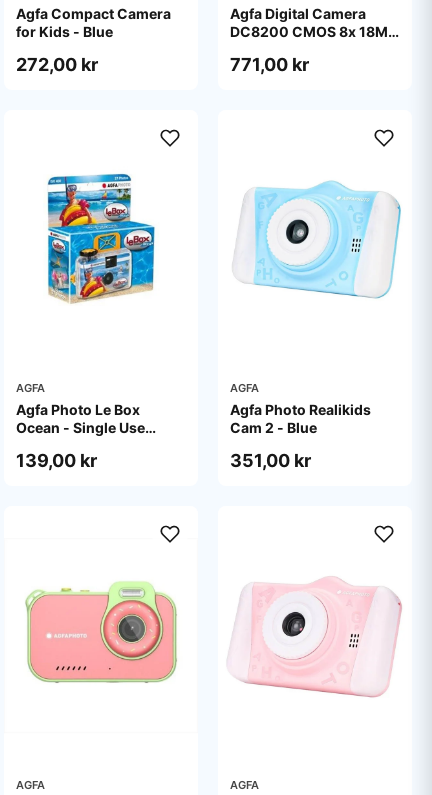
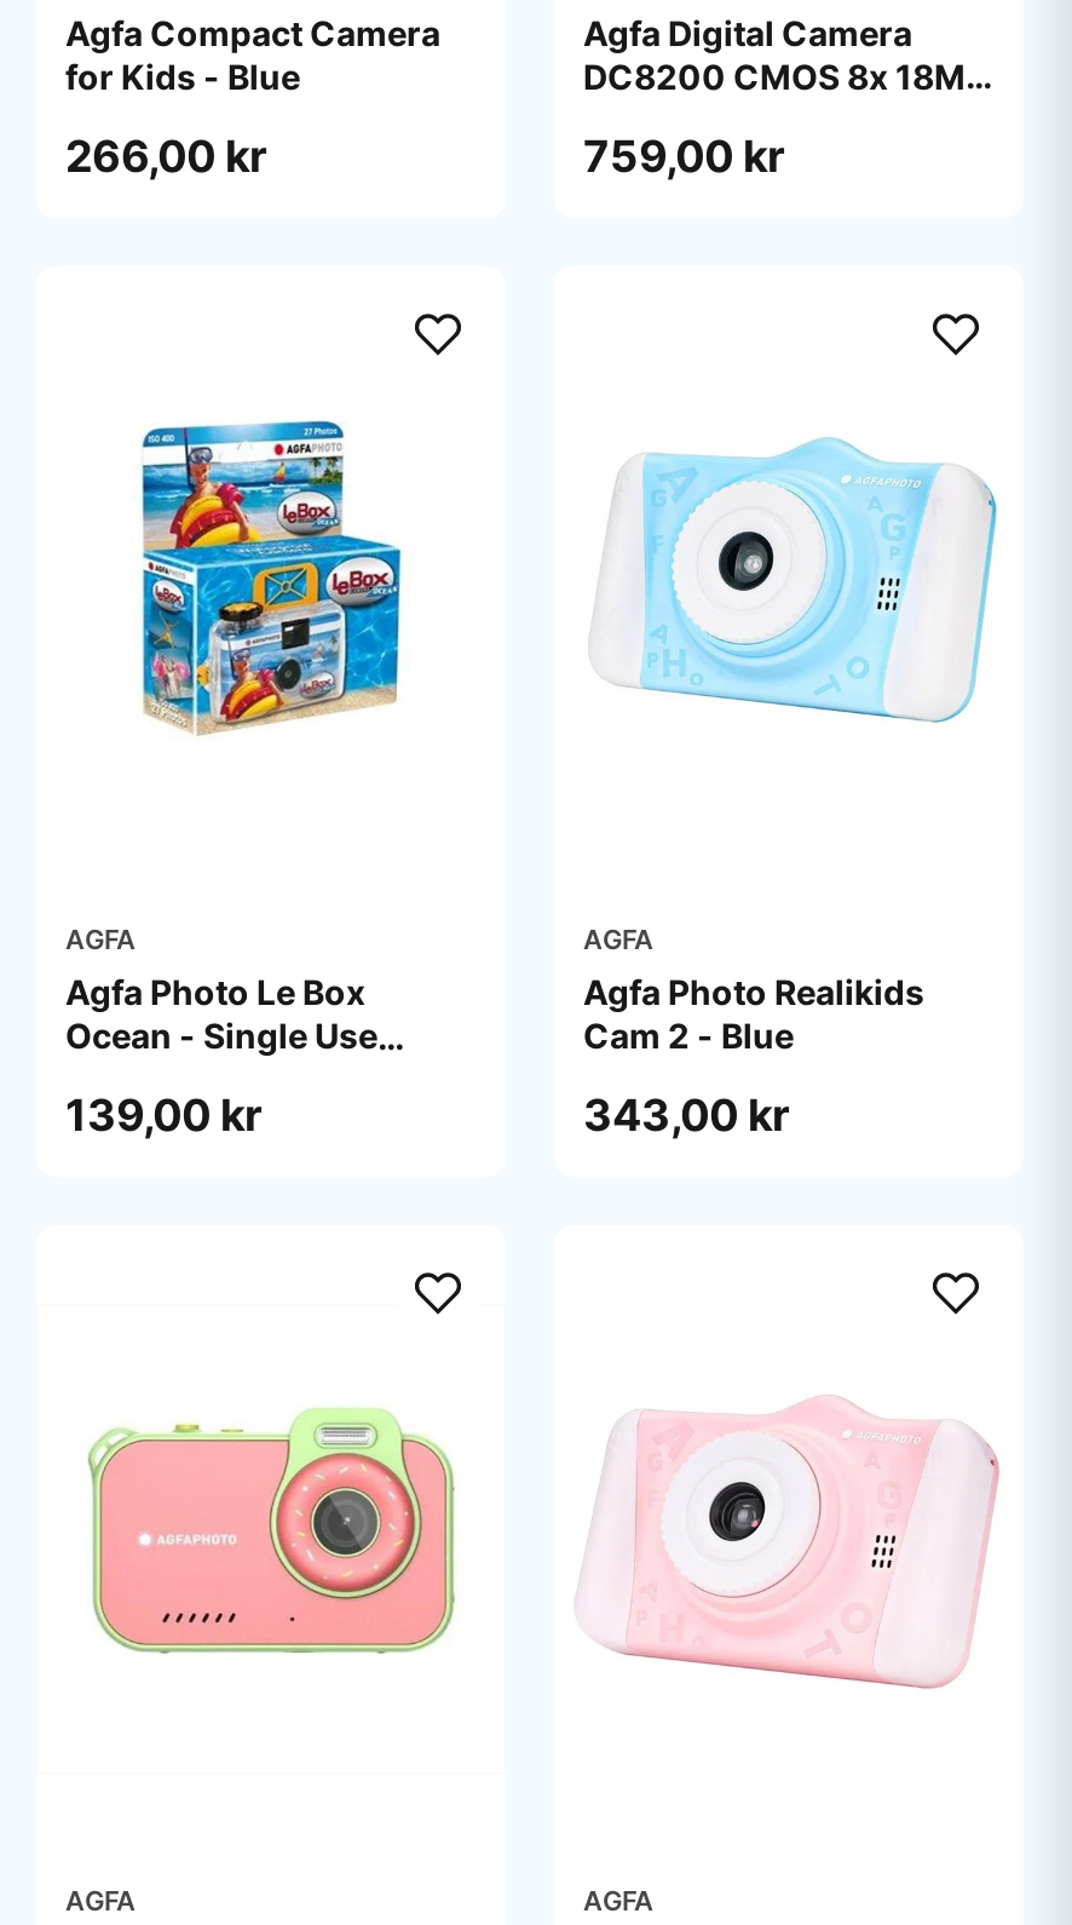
- 272,00 kr
+ 266,00 kr

- 771,00 kr
+ 759,00 kr

- 351,00 kr
+ 343,00 kr
